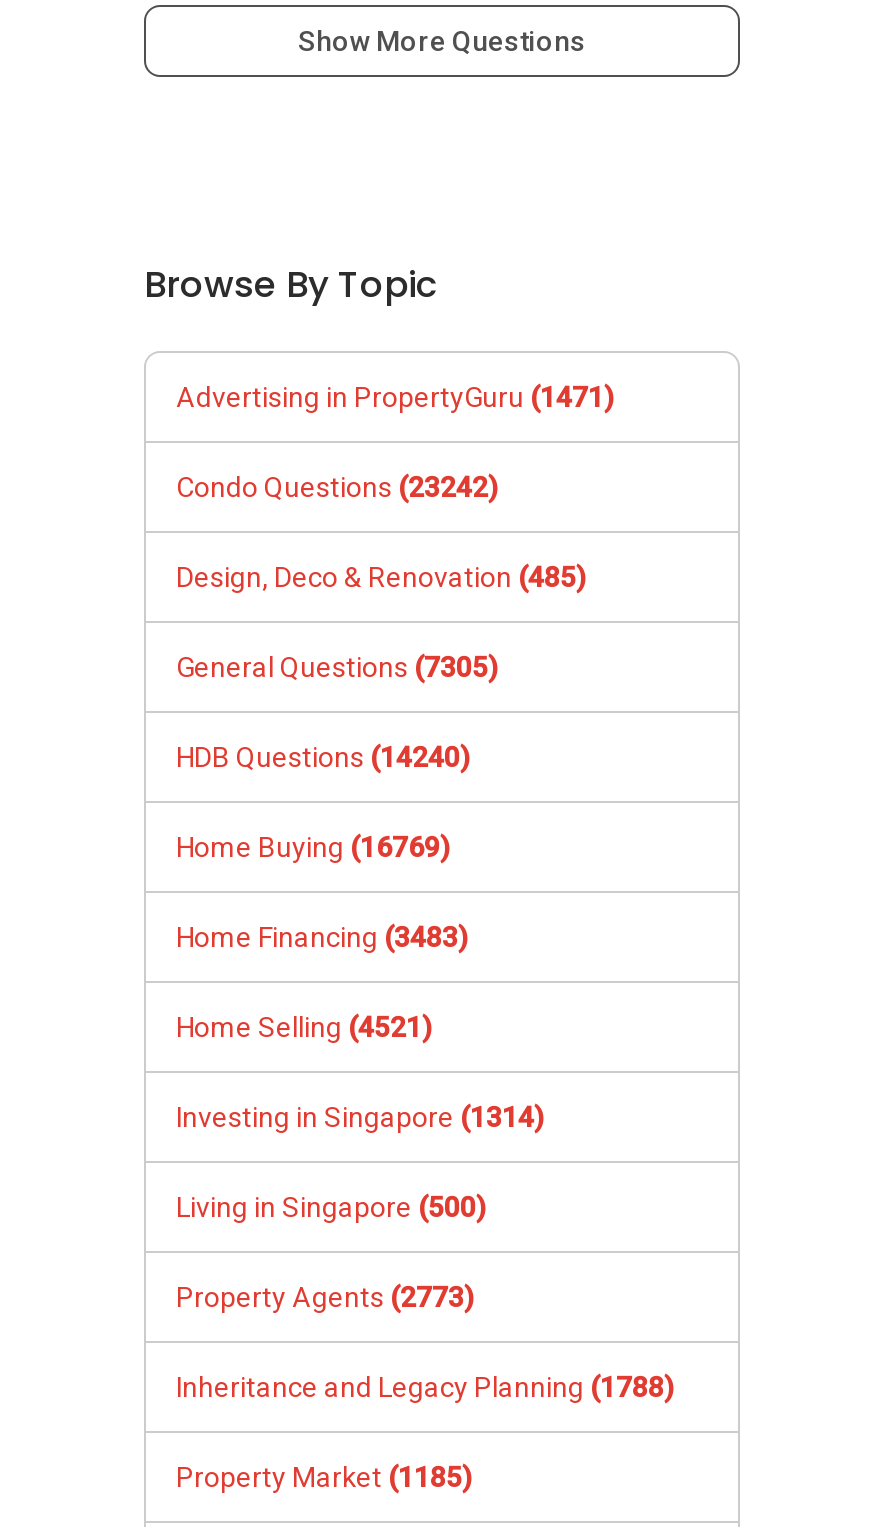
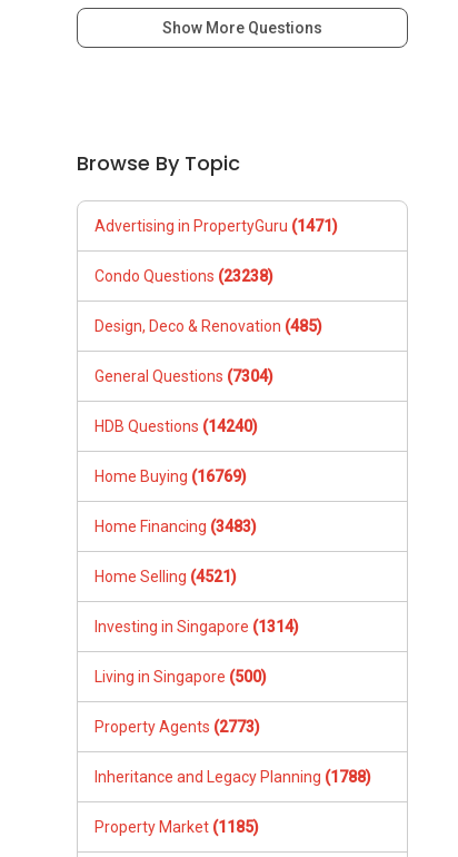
- Condo Questions (23242)
+ Condo Questions (23238)

- General Questions (7305)
+ General Questions (7304)
